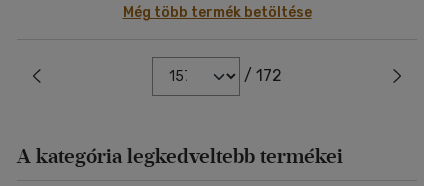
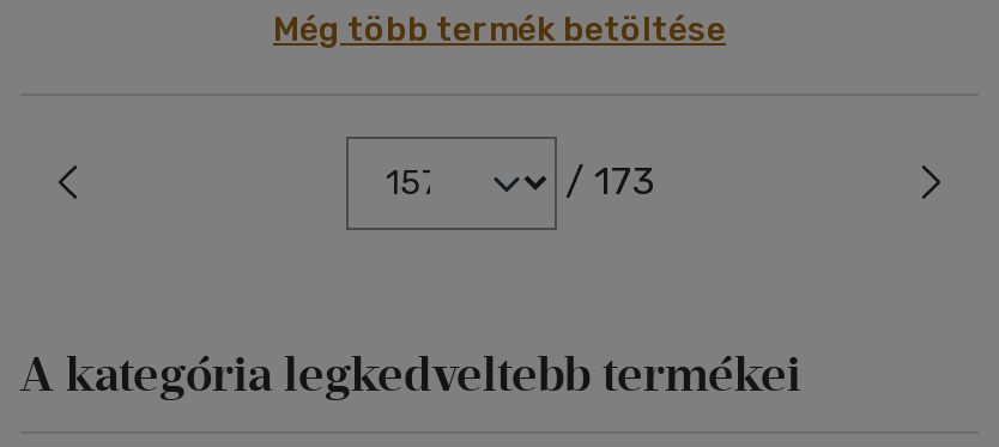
- / 172
+ / 173
